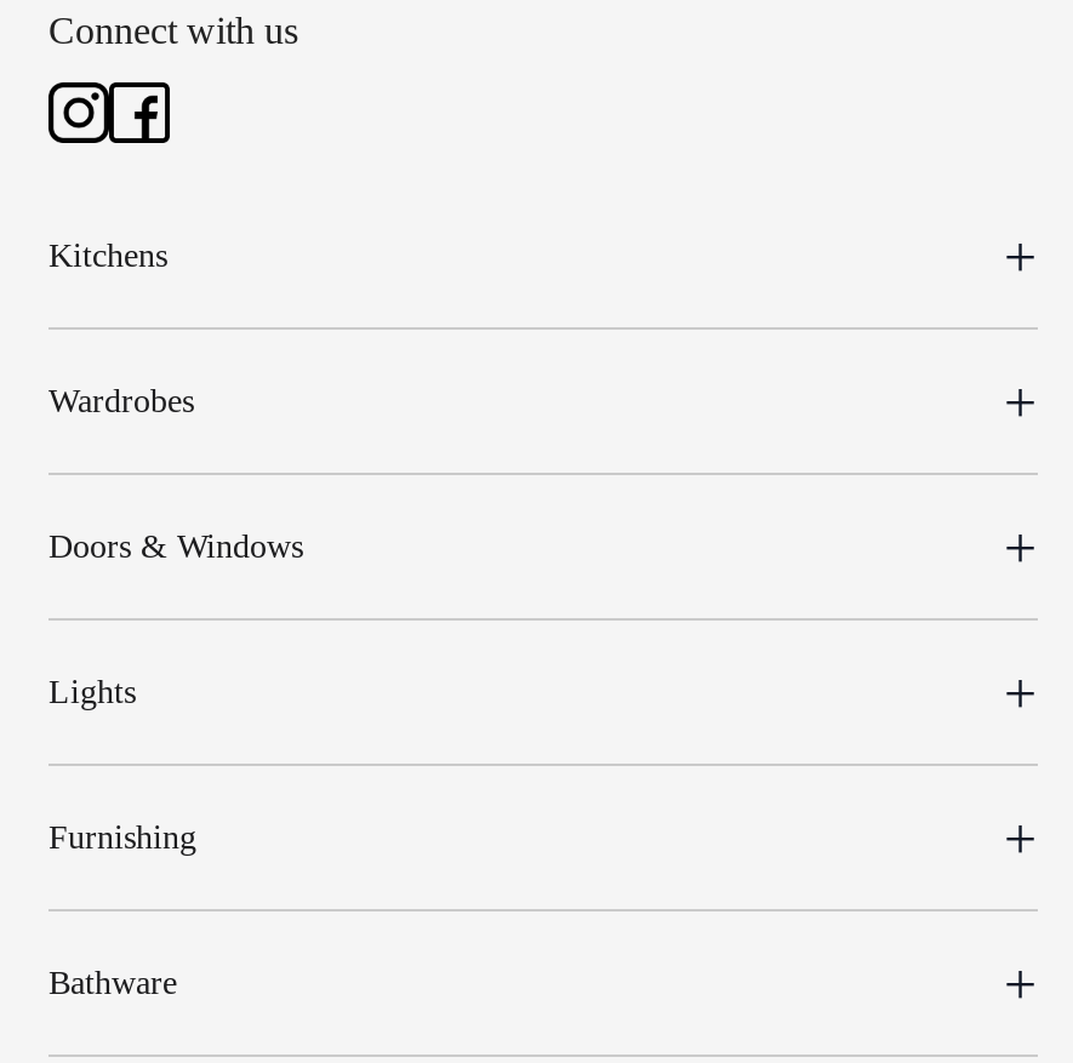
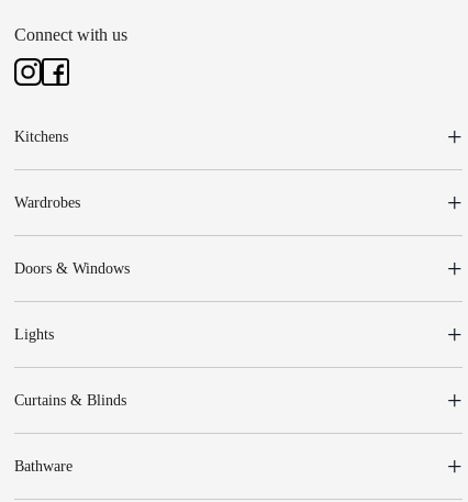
- Furnishing
+ Curtains & Blinds
